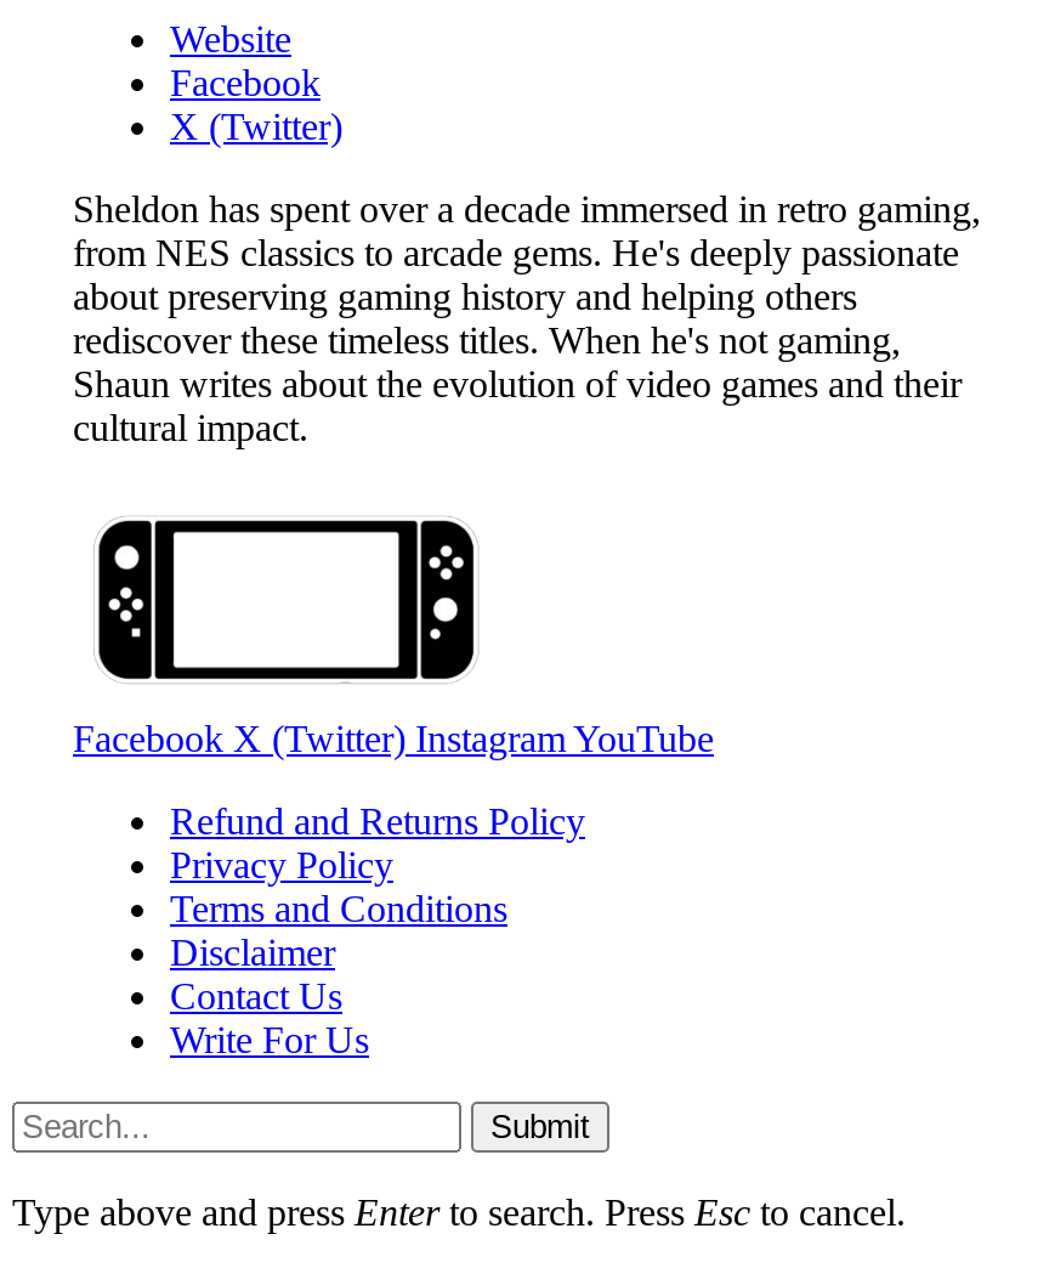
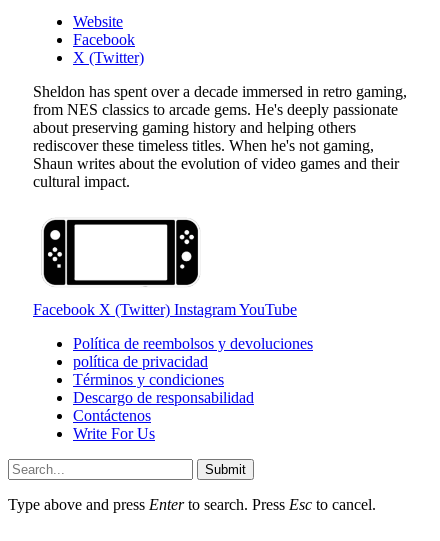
- Refund and Returns Policy
- Privacy Policy
- Terms and Conditions
- Disclaimer
- Contact Us
+ Política de reembolsos y devoluciones
+ política de privacidad
+ Términos y condiciones
+ Descargo de responsabilidad
+ Contáctenos
